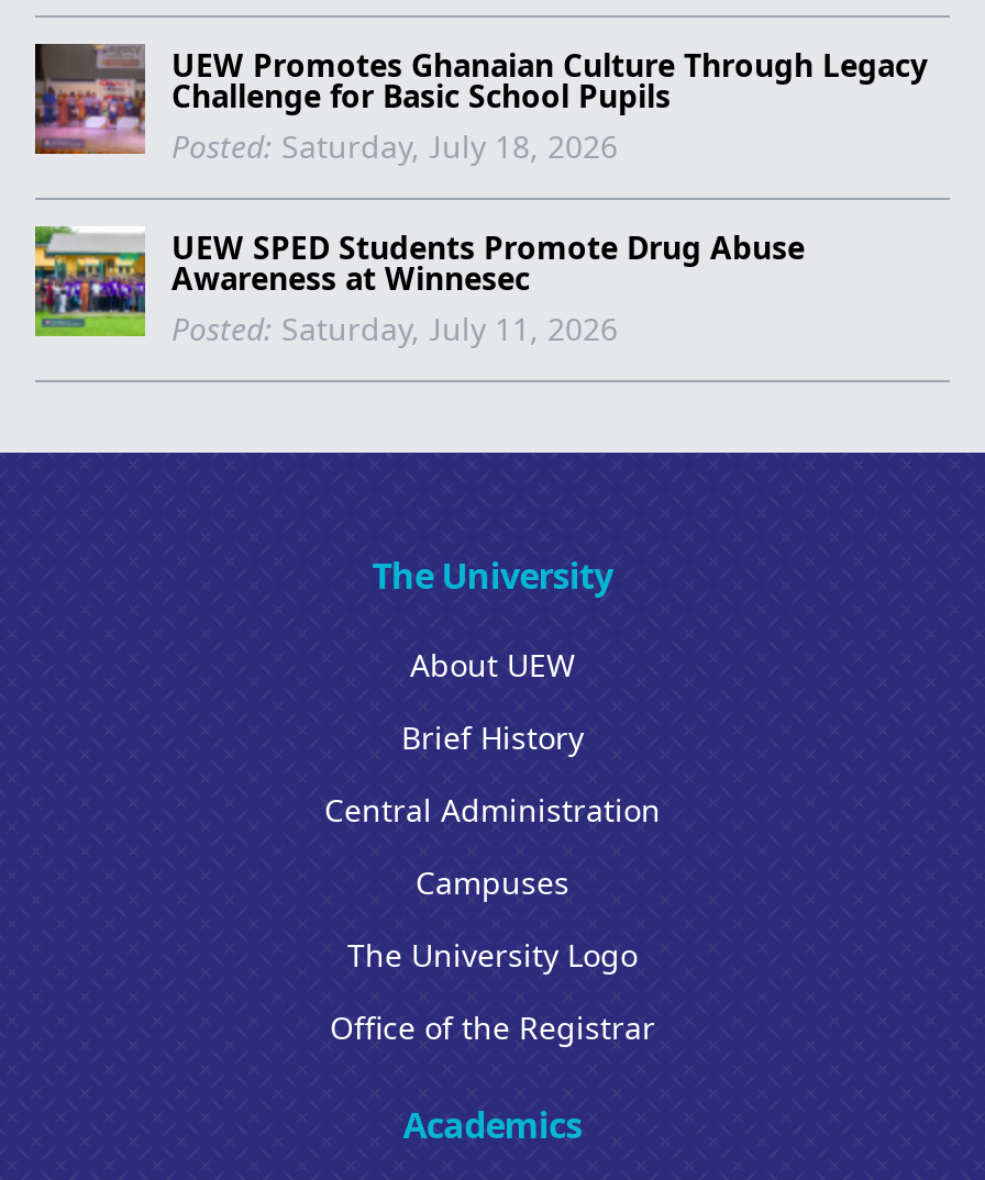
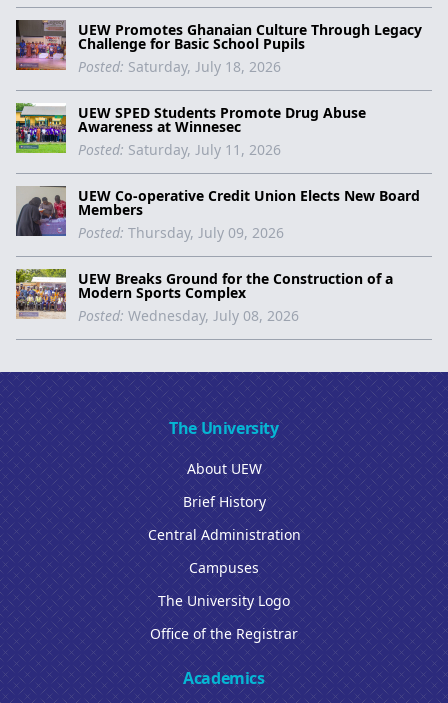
+ [image]
+ UEW Co-operative Credit Union Elects New Board
+ Members
+ Posted: Thursday, July 09, 2026
+ UEW Breaks Ground for the Construction of a
+ Modern Sports Complex
+ Posted: Wednesday, July 08, 2026

+ [image]
